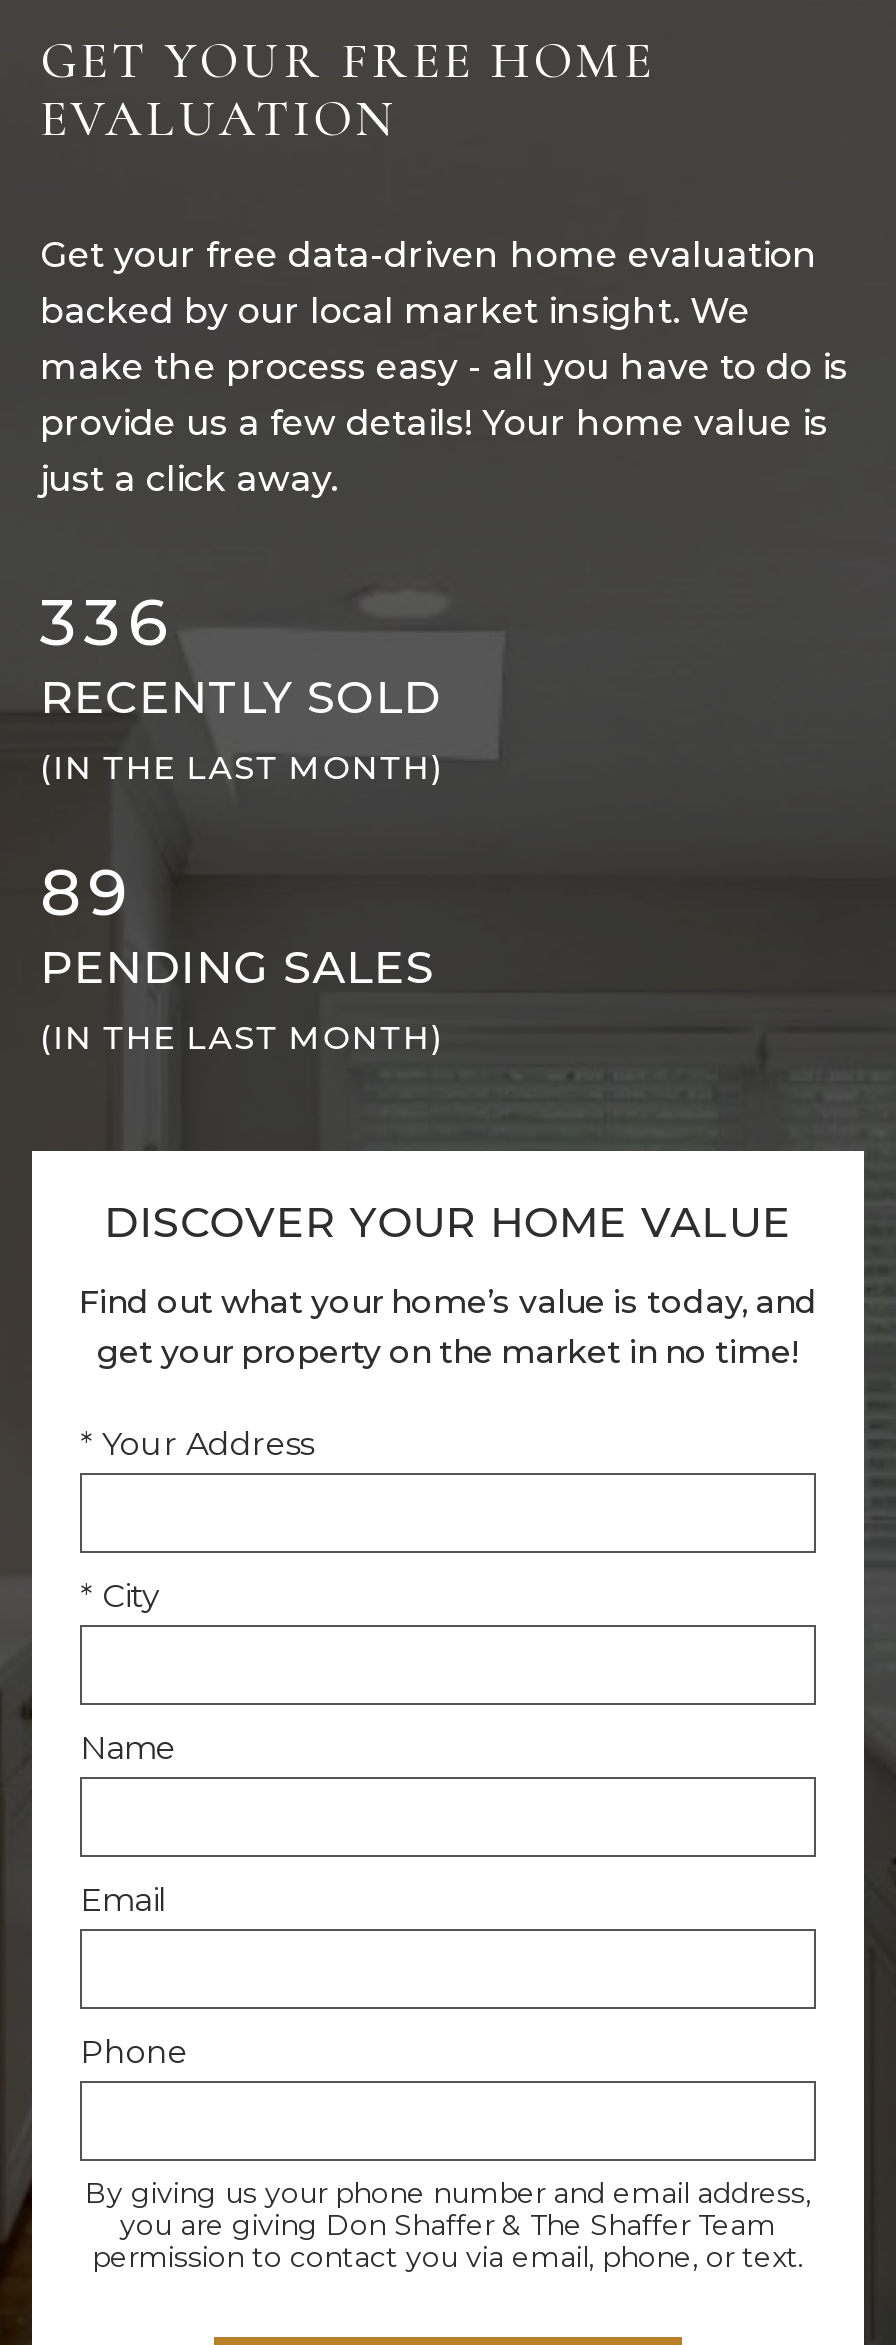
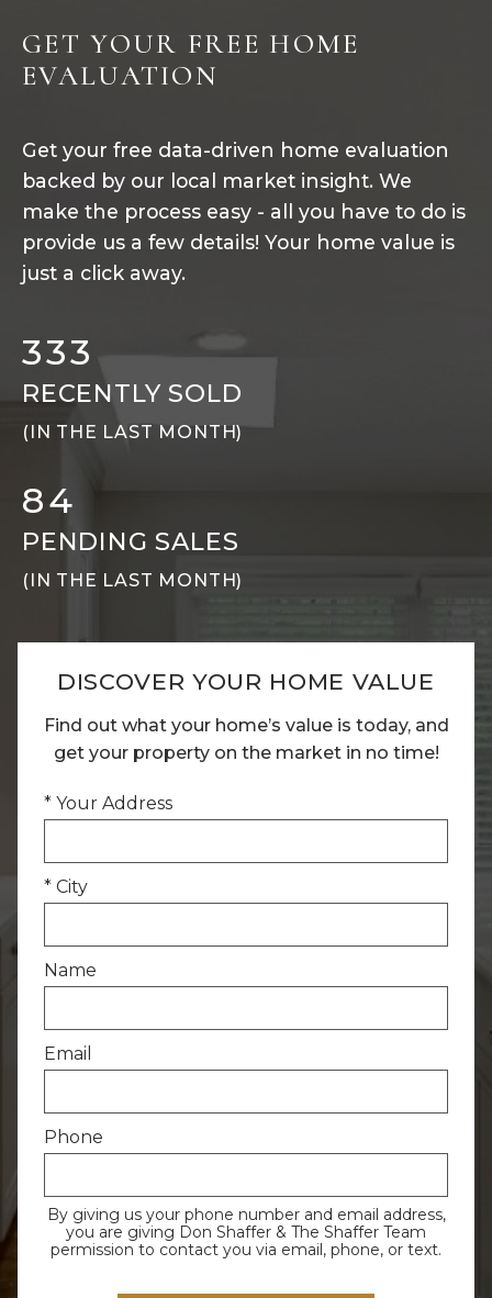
- 336
+ 333

- 89
+ 84
